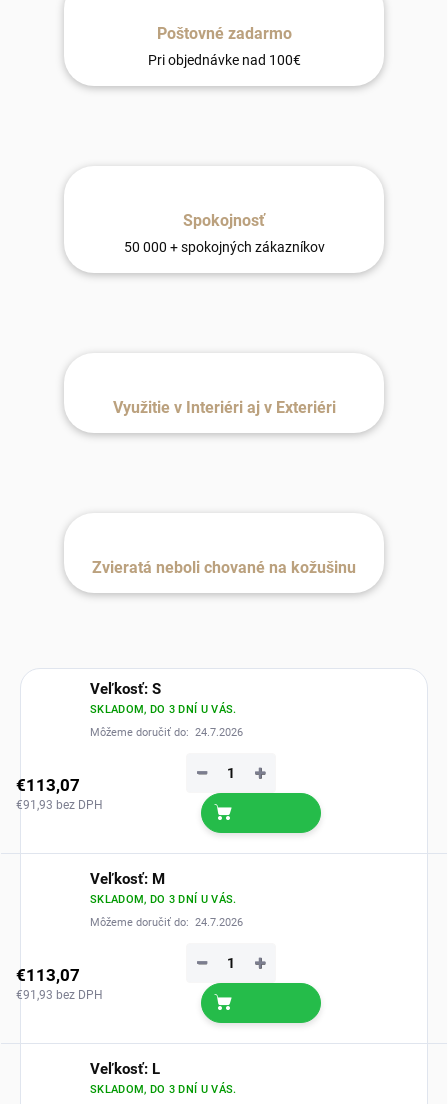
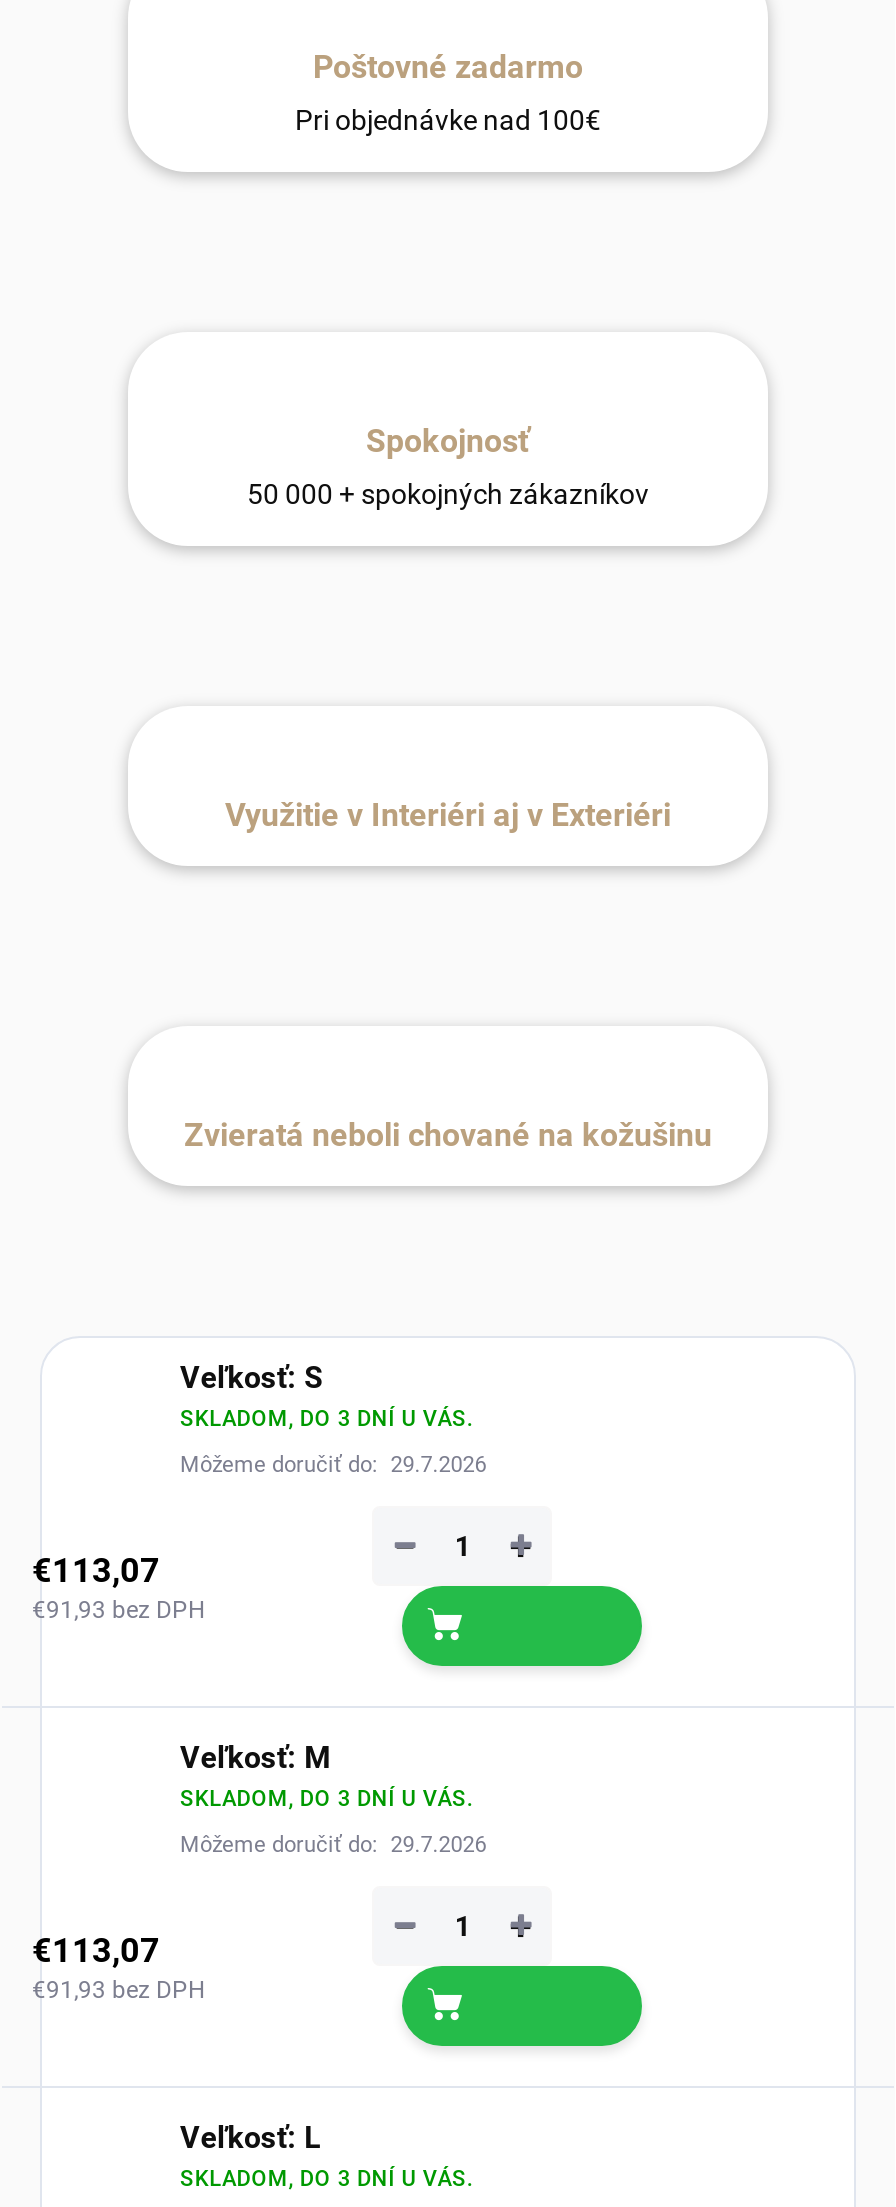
- Môžeme doručiť do: 24.7.2026
+ Môžeme doručiť do: 29.7.2026

- Môžeme doručiť do: 24.7.2026
+ Môžeme doručiť do: 29.7.2026
